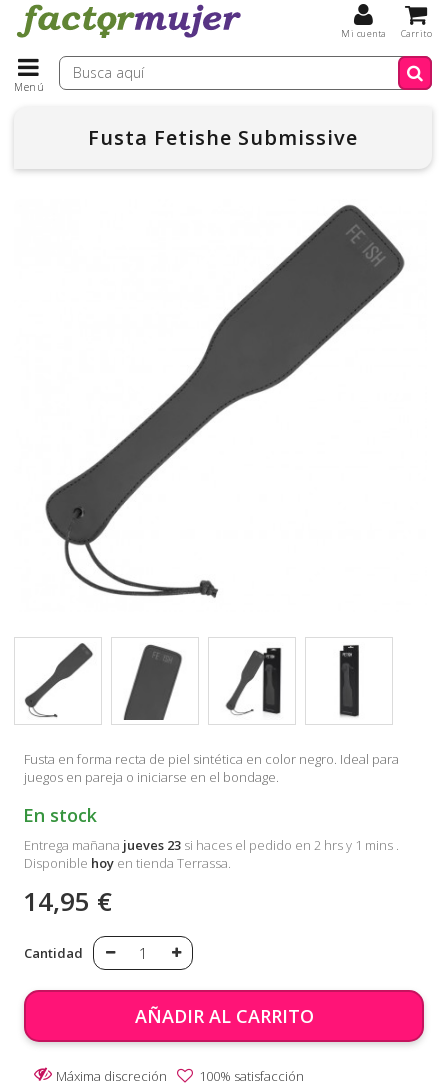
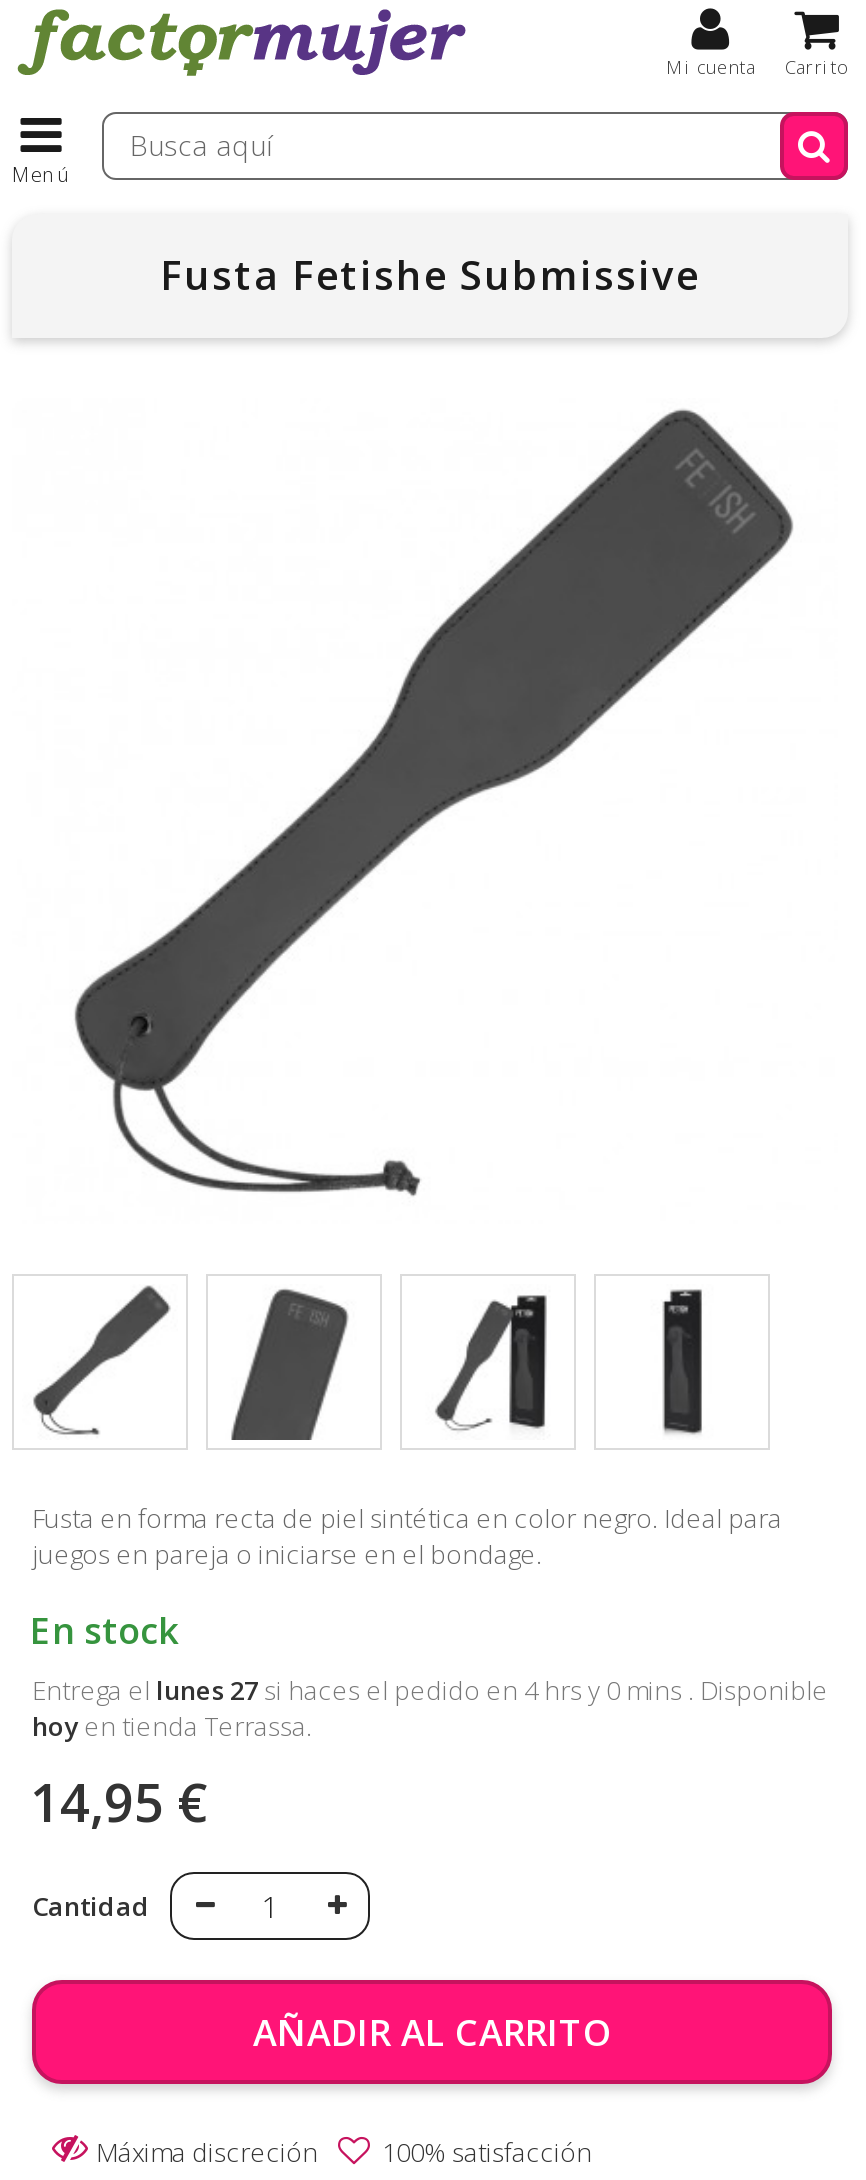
- Entrega mañana jueves 23 si haces el pedido en 2 hrs y 1 mins.
- Disponible hoy en tienda Terrassa.
+ Entrega el lunes 27 si haces el pedido en 4 hrs y 0 mins. Disponible
+ hoy en tienda Terrassa.
